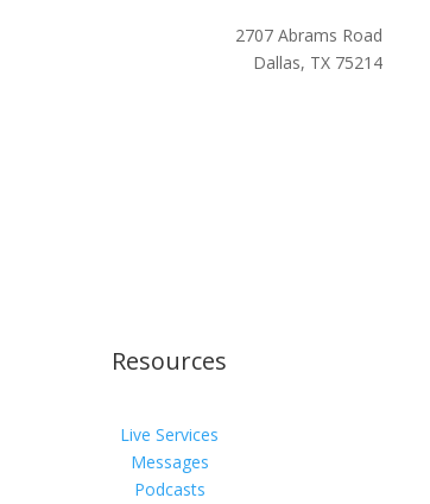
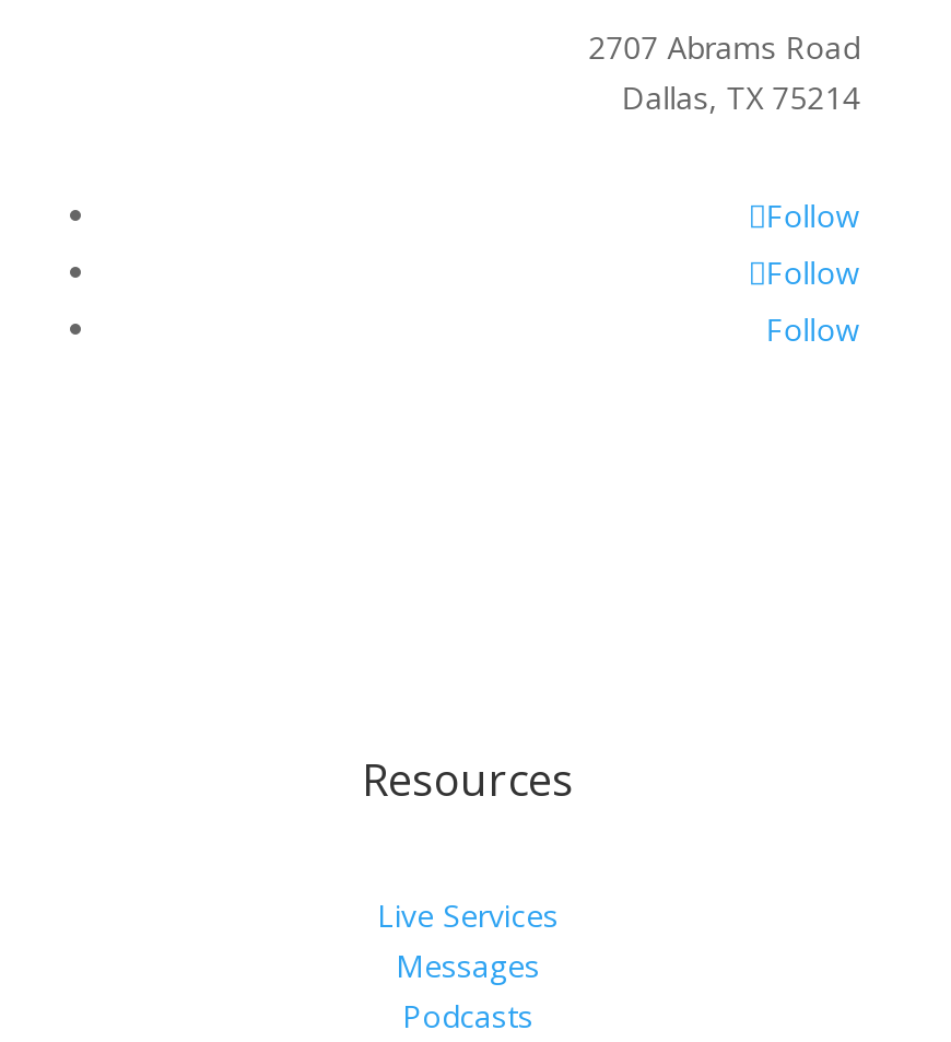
+ Follow
+ Follow
+ Follow
